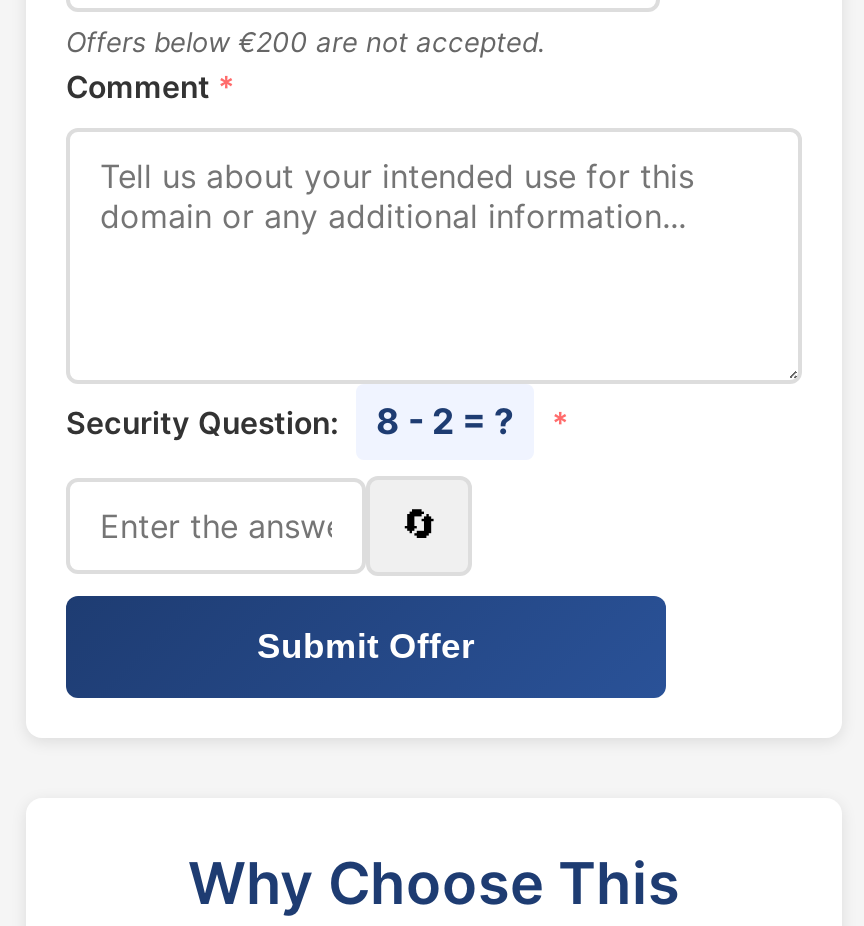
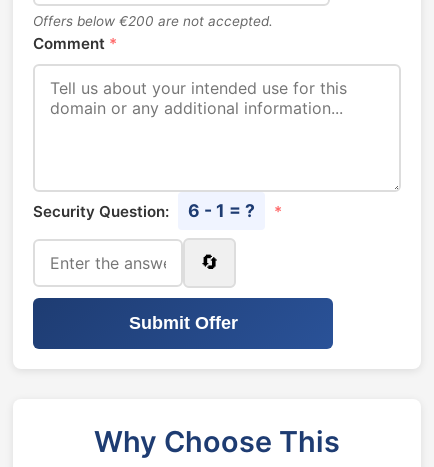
- 8 - 2 = ?
+ 6 - 1 = ?
